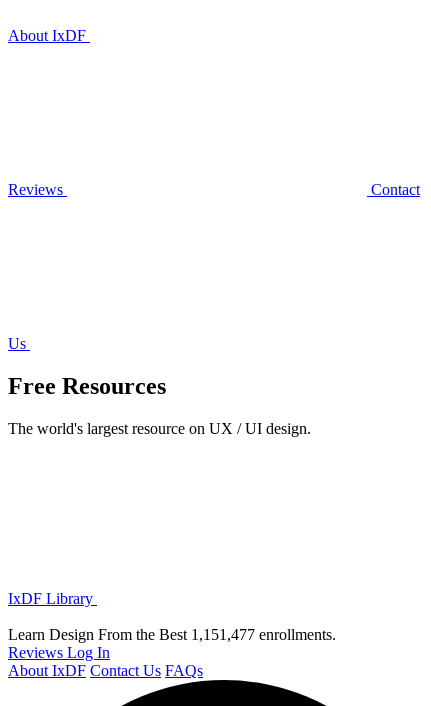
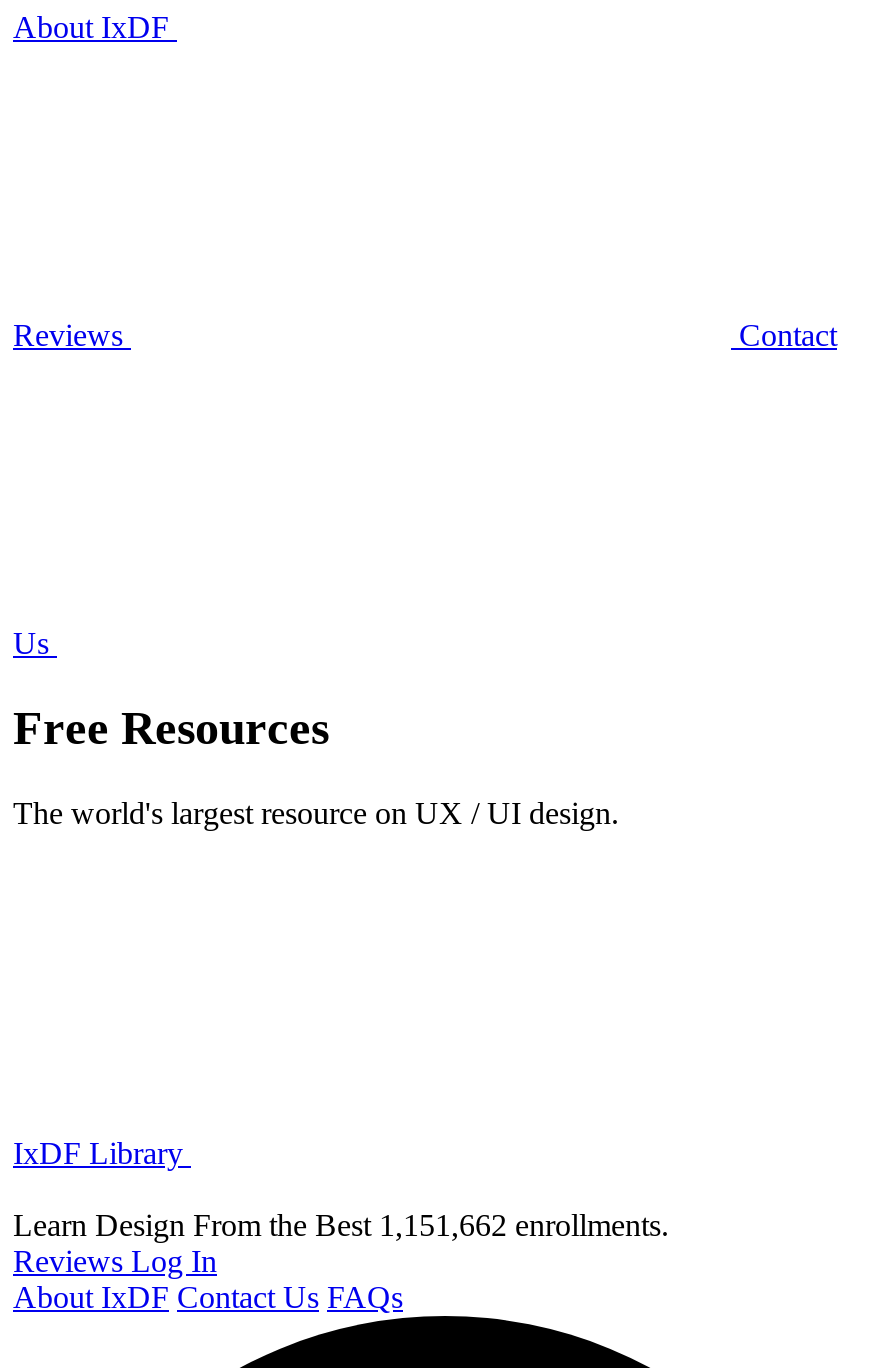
- Learn Design From the Best 1,151,477 enrollments.
+ Learn Design From the Best 1,151,662 enrollments.
